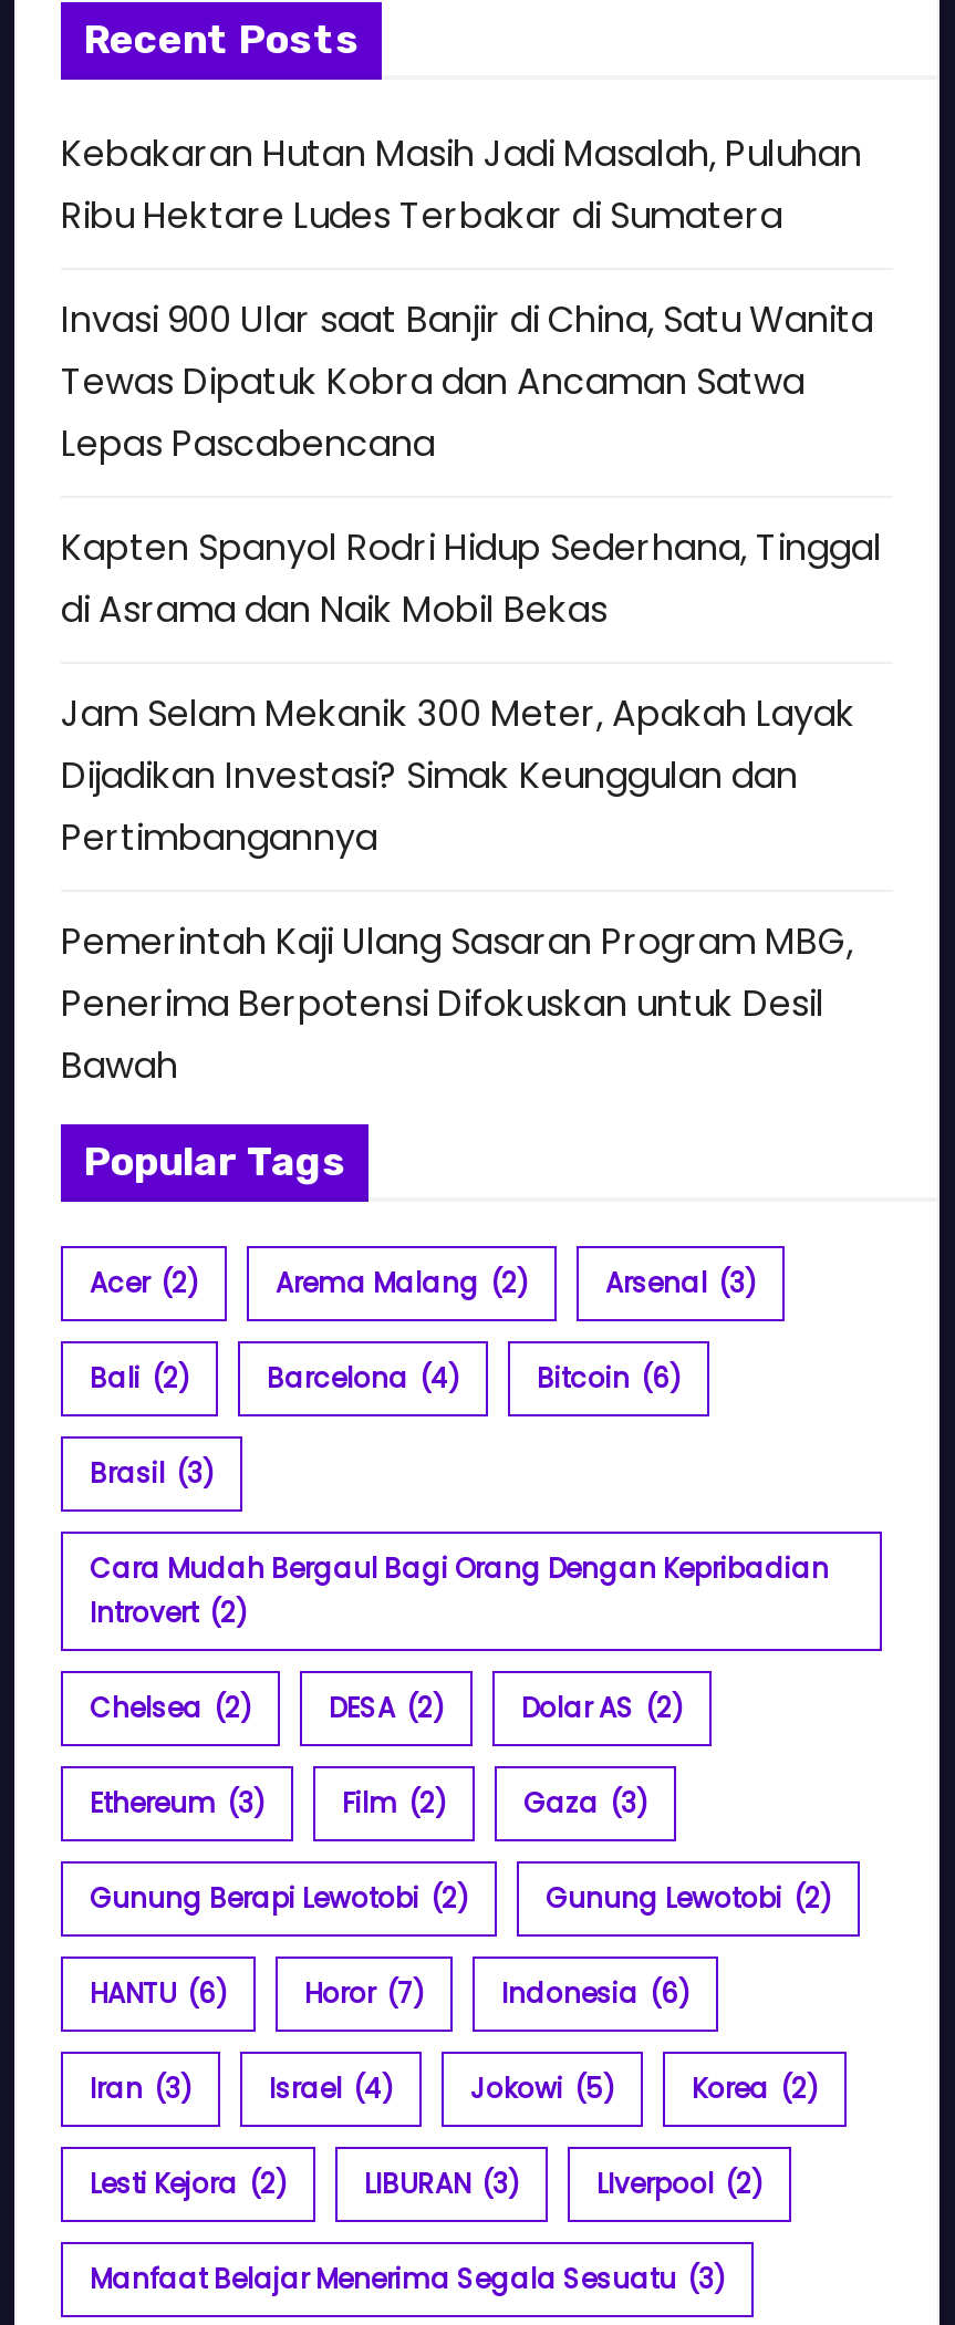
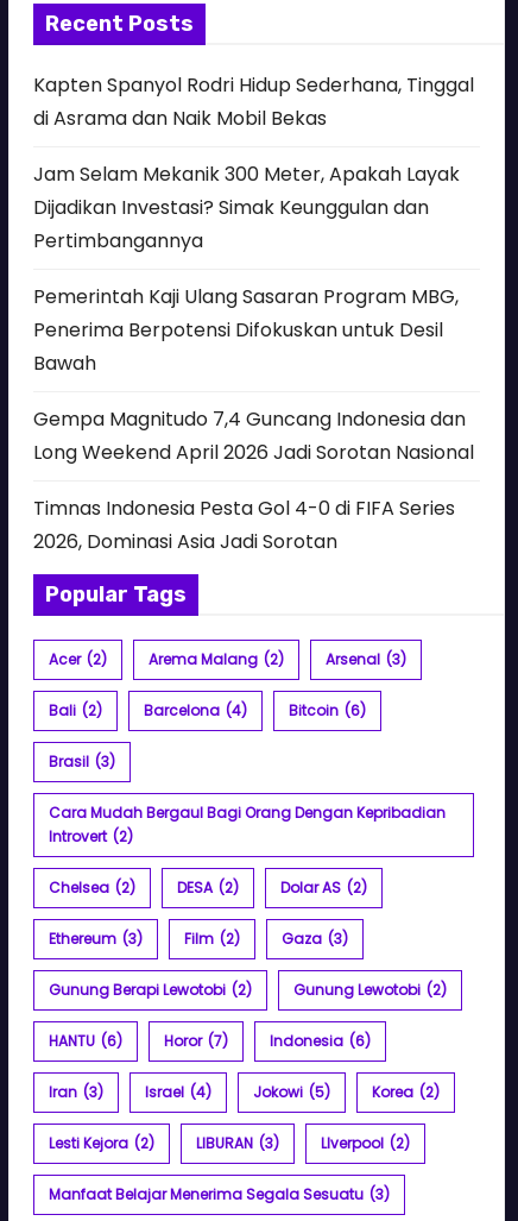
- Kebakaran Hutan Masih Jadi Masalah, Puluhan
- Ribu Hektare Ludes Terbakar di Sumatera
- Invasi 900 Ular saat Banjir di China, Satu Wanita
- Tewas Dipatuk Kobra dan Ancaman Satwa
- Lepas Pascabencana

moved up: Kapten Spanyol Rodri Hidup Sederhana, Tinggal | di Asrama dan Naik Mobil Bekas | Jam Selam Mekanik 300 Meter, Apakah Layak | Dijadikan Investasi? Simak Keunggulan dan | Pertimbangannya | Pemerintah Kaji Ulang Sasaran Program MBG, | Penerima Berpotensi Difokuskan untuk Desil | Bawah

+ Gempa Magnitudo 7,4 Guncang Indonesia dan
+ Long Weekend April 2026 Jadi Sorotan Nasional
+ Timnas Indonesia Pesta Gol 4-0 di FIFA Series
+ 2026, Dominasi Asia Jadi Sorotan
